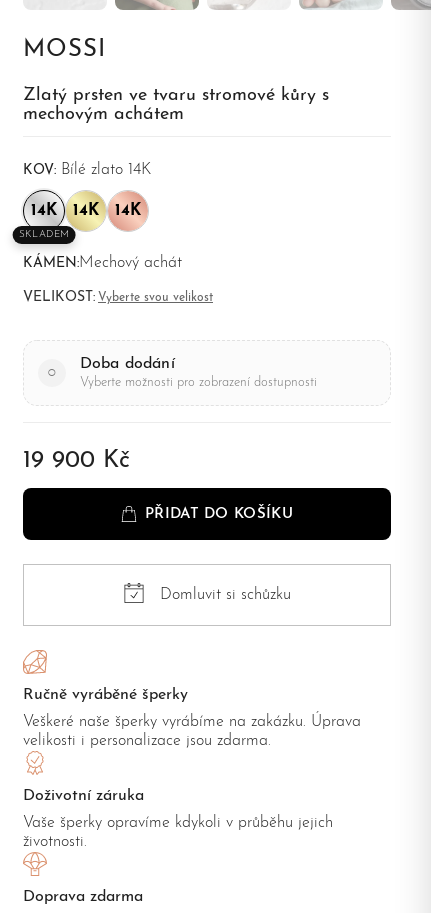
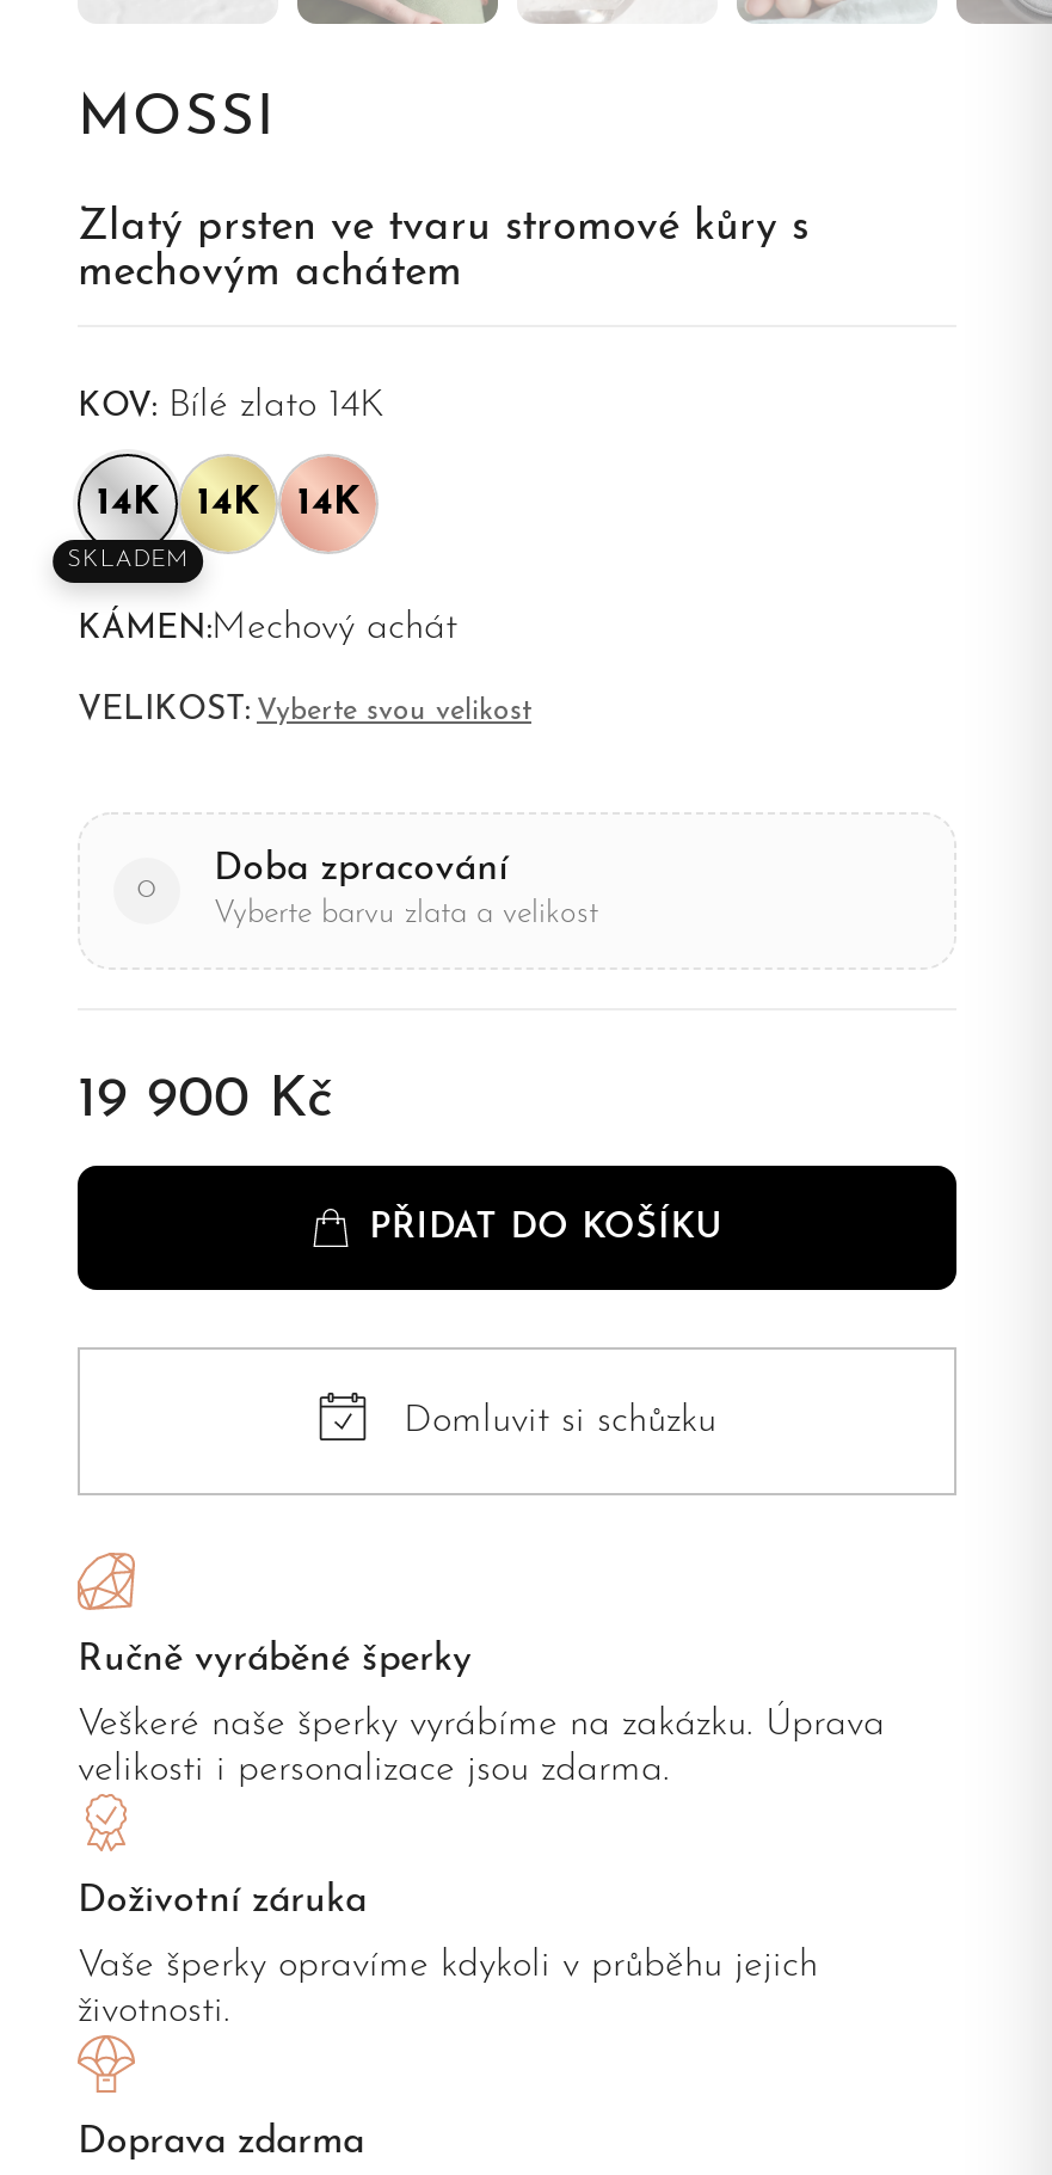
- Doba dodání
+ Doba zpracování

- Vyberte možnosti pro zobrazení dostupnosti
+ Vyberte barvu zlata a velikost
